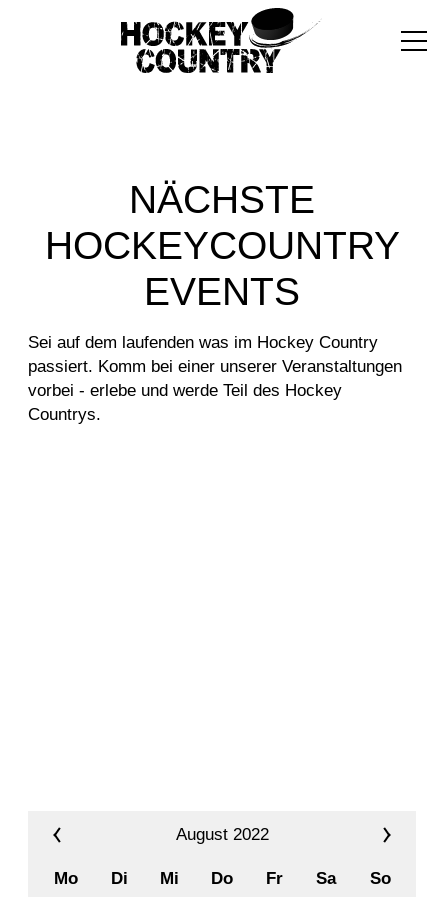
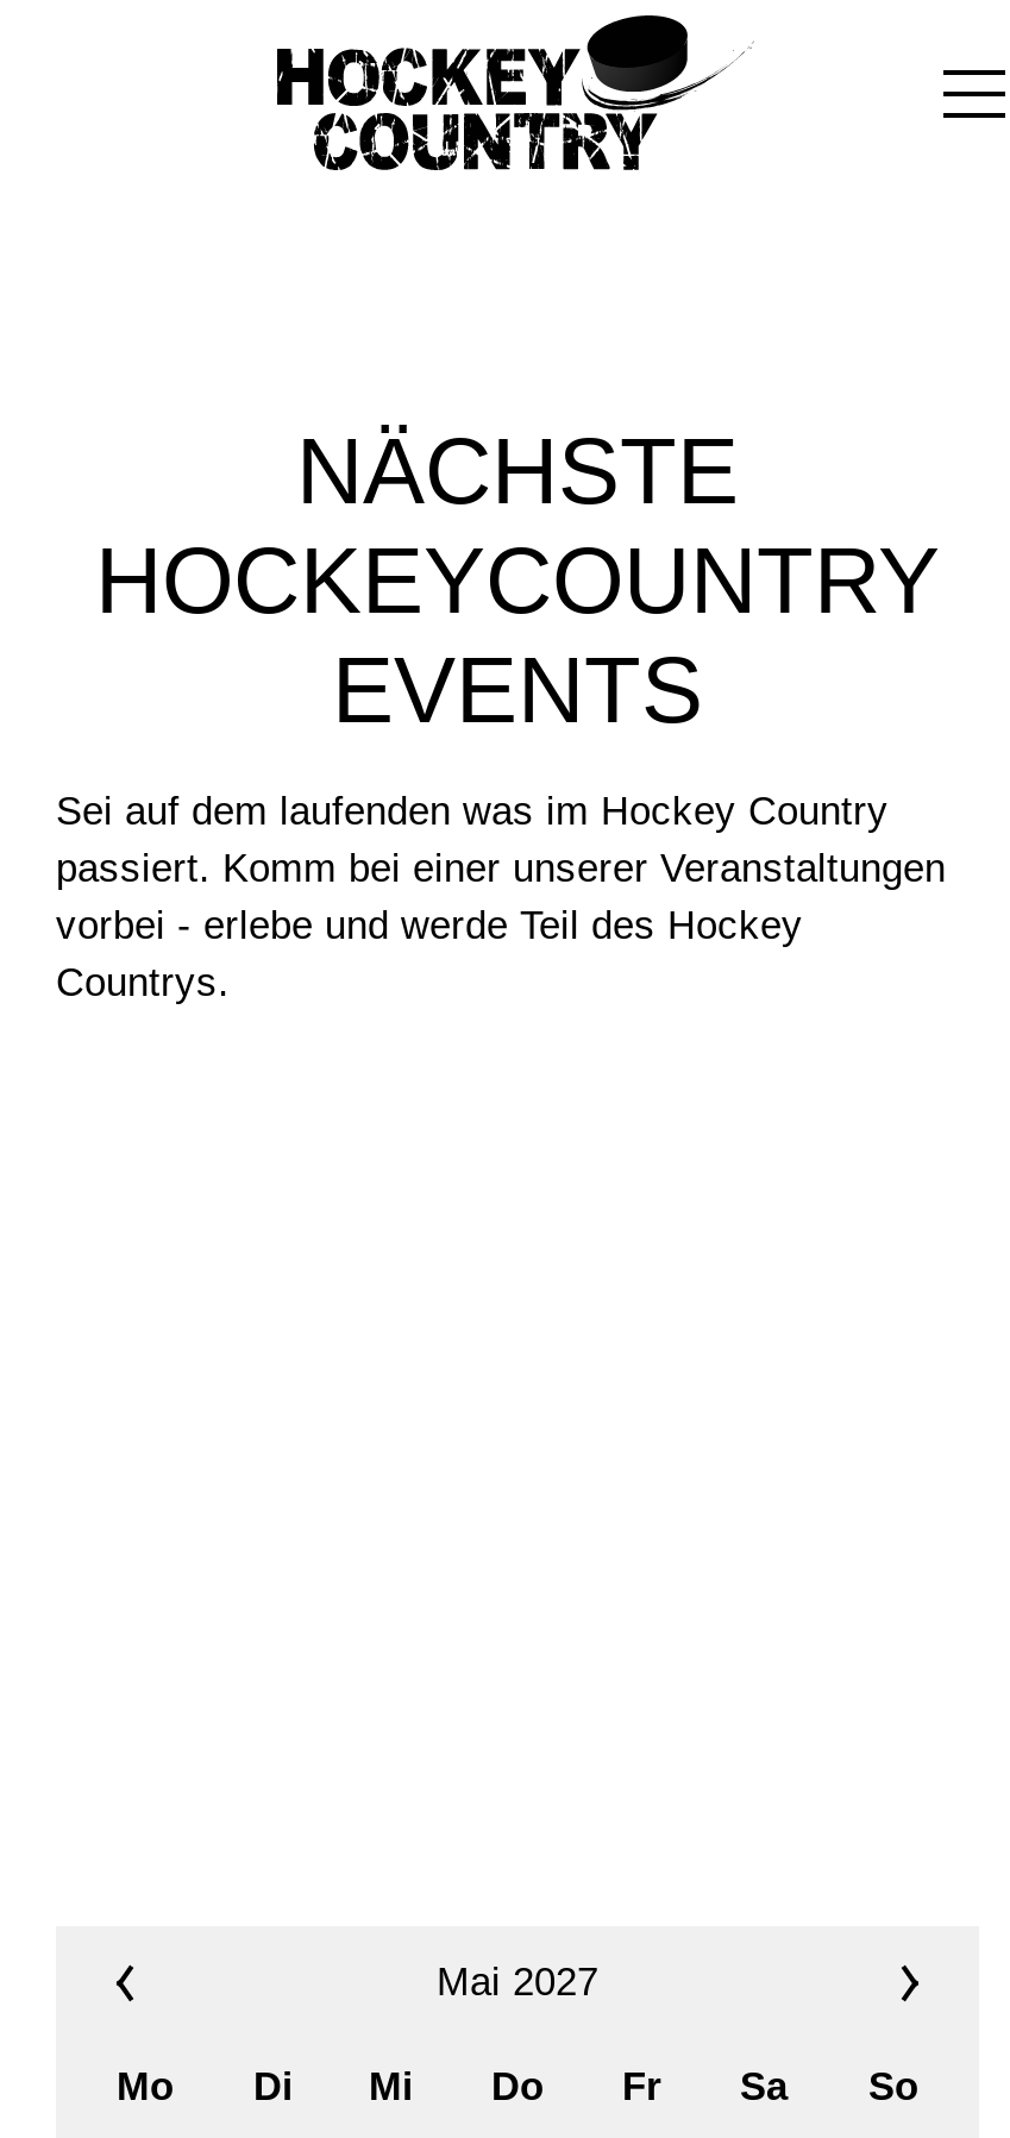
- August 2022
+ Mai 2027
